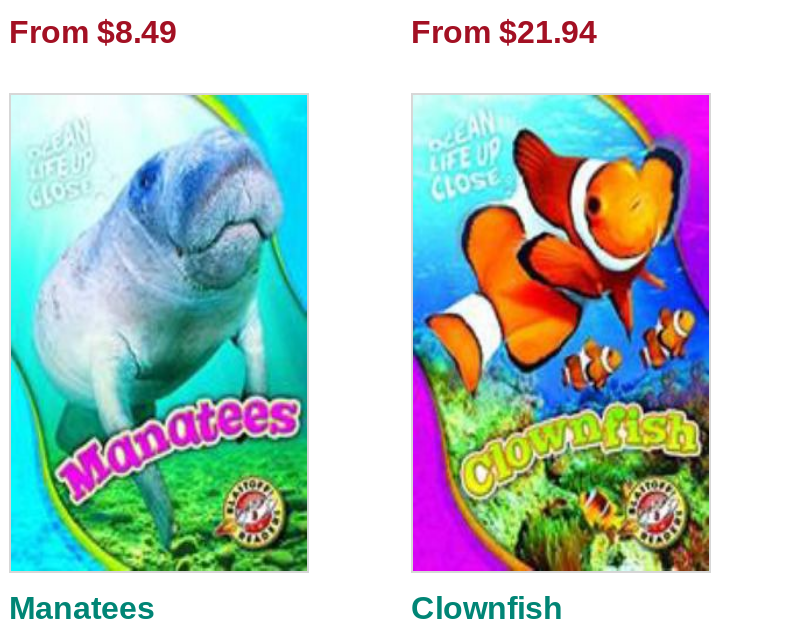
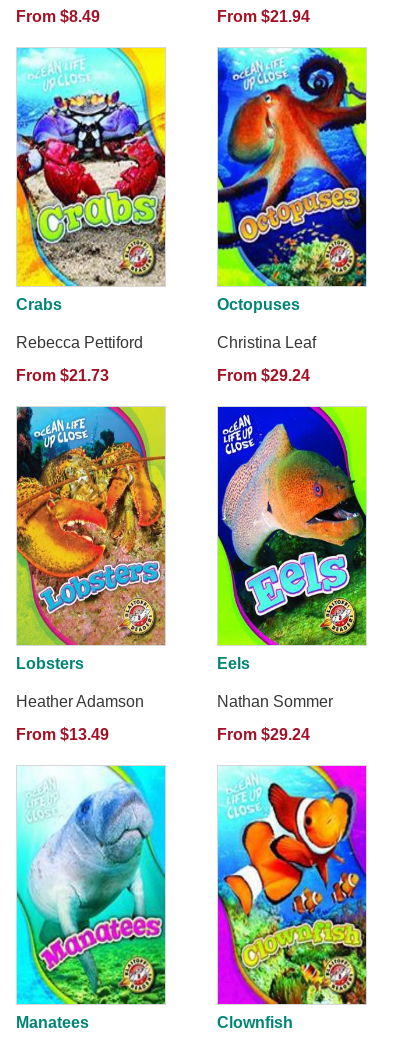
+ [image]
+ Crabs
+ Rebecca Pettiford
+ From $21.73

+ [image]
+ Lobsters
+ Heather Adamson
+ From $13.49

+ [image]
+ Octopuses
+ Christina Leaf
+ From $29.24

+ [image]
+ Eels
+ Nathan Sommer
+ From $29.24
